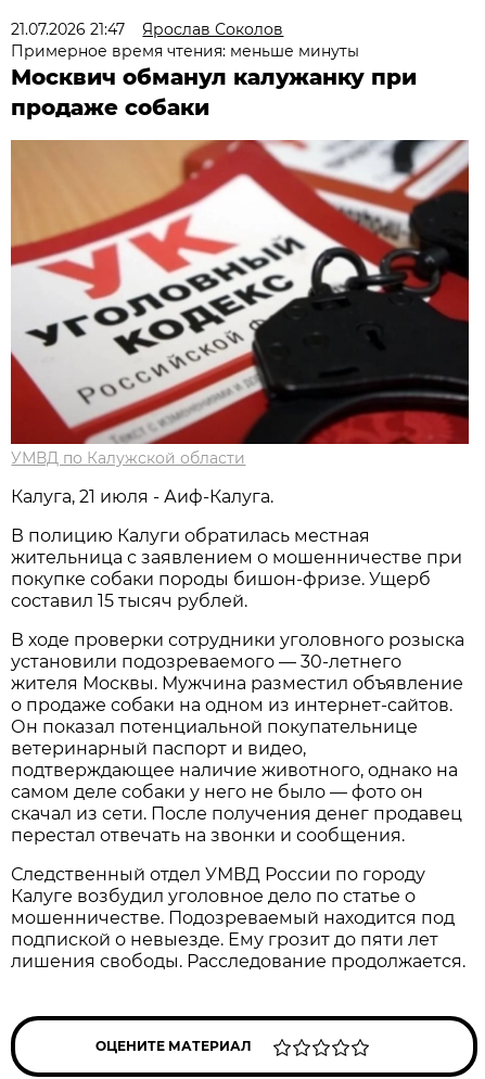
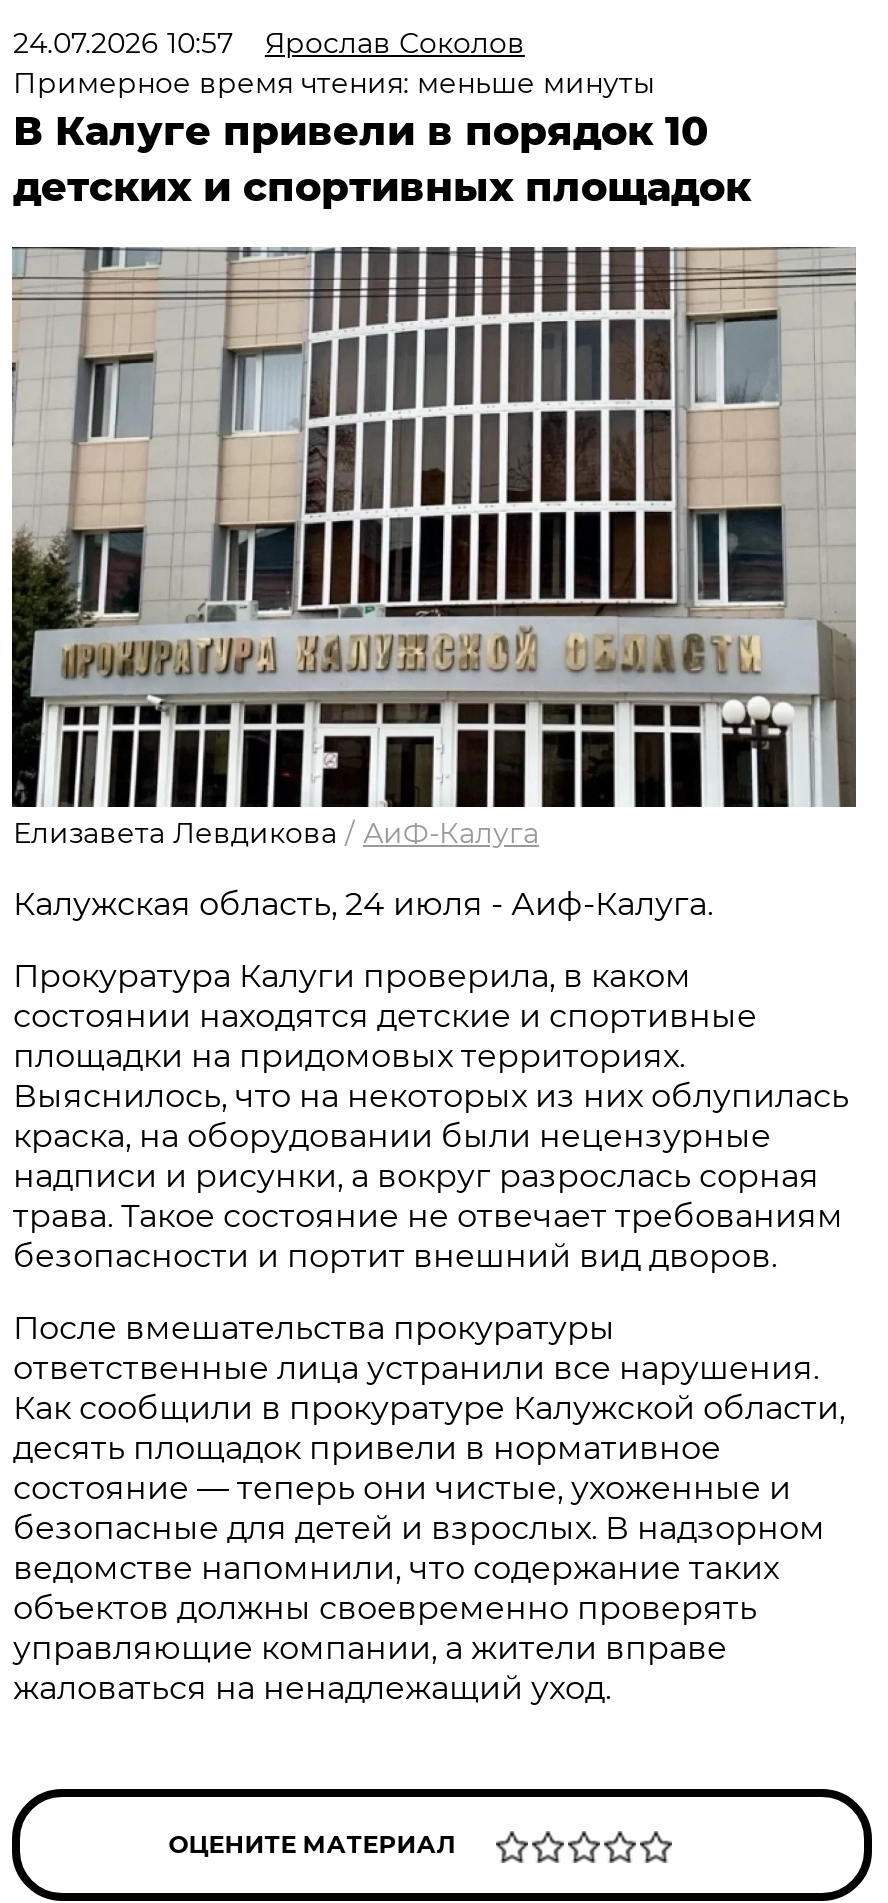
- 21.07.2026 21:47 Ярослав Соколов
+ 24.07.2026 10:57 Ярослав Соколов

- Москвич обманул калужанку при
- продаже собаки
+ В Калуге привели в порядок 10
+ детских и спортивных площадок

- [image]
- УМВД по Калужской области
- Калуга, 21 июля - Аиф-Калуга.
- В полицию Калуги обратилась местная
- жительница с заявлением о мошенничестве при
- покупке собаки породы бишон-фризе. Ущерб
- составил 15 тысяч рублей.
- В ходе проверки сотрудники уголовного розыска
- установили подозреваемого — 30-летнего
- жителя Москвы. Мужчина разместил объявление
- о продаже собаки на одном из интернет-сайтов.
- Он показал потенциальной покупательнице
- ветеринарный паспорт и видео,
- подтверждающее наличие животного, однако на
- самом деле собаки у него не было — фото он
- скачал из сети. После получения денег продавец
- перестал отвечать на звонки и сообщения.
- Следственный отдел УМВД России по городу
- Калуге возбудил уголовное дело по статье о
- мошенничестве. Подозреваемый находится под
- подпиской о невыезде. Ему грозит до пяти лет
- лишения свободы. Расследование продолжается.
+ [image]
+ Елизавета Левдикова / АиФ-Калуга
+ Калужская область, 24 июля - Аиф-Калуга.
+ Прокуратура Калуги проверила, в каком
+ состоянии находятся детские и спортивные
+ площадки на придомовых территориях.
+ Выяснилось, что на некоторых из них облупилась
+ краска, на оборудовании были нецензурные
+ надписи и рисунки, а вокруг разрослась сорная
+ трава. Такое состояние не отвечает требованиям
+ безопасности и портит внешний вид дворов.
+ После вмешательства прокуратуры
+ ответственные лица устранили все нарушения.
+ Как сообщили в прокуратуре Калужской области,
+ десять площадок привели в нормативное
+ состояние — теперь они чистые, ухоженные и
+ безопасные для детей и взрослых. В надзорном
+ ведомстве напомнили, что содержание таких
+ объектов должны своевременно проверять
+ управляющие компании, а жители вправе
+ жаловаться на ненадлежащий уход.
